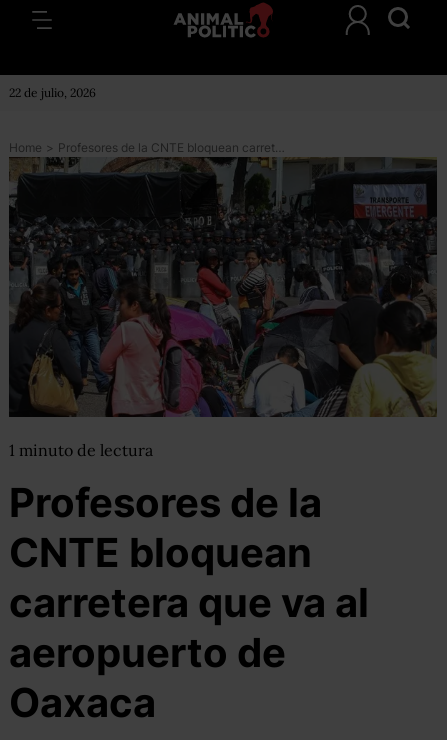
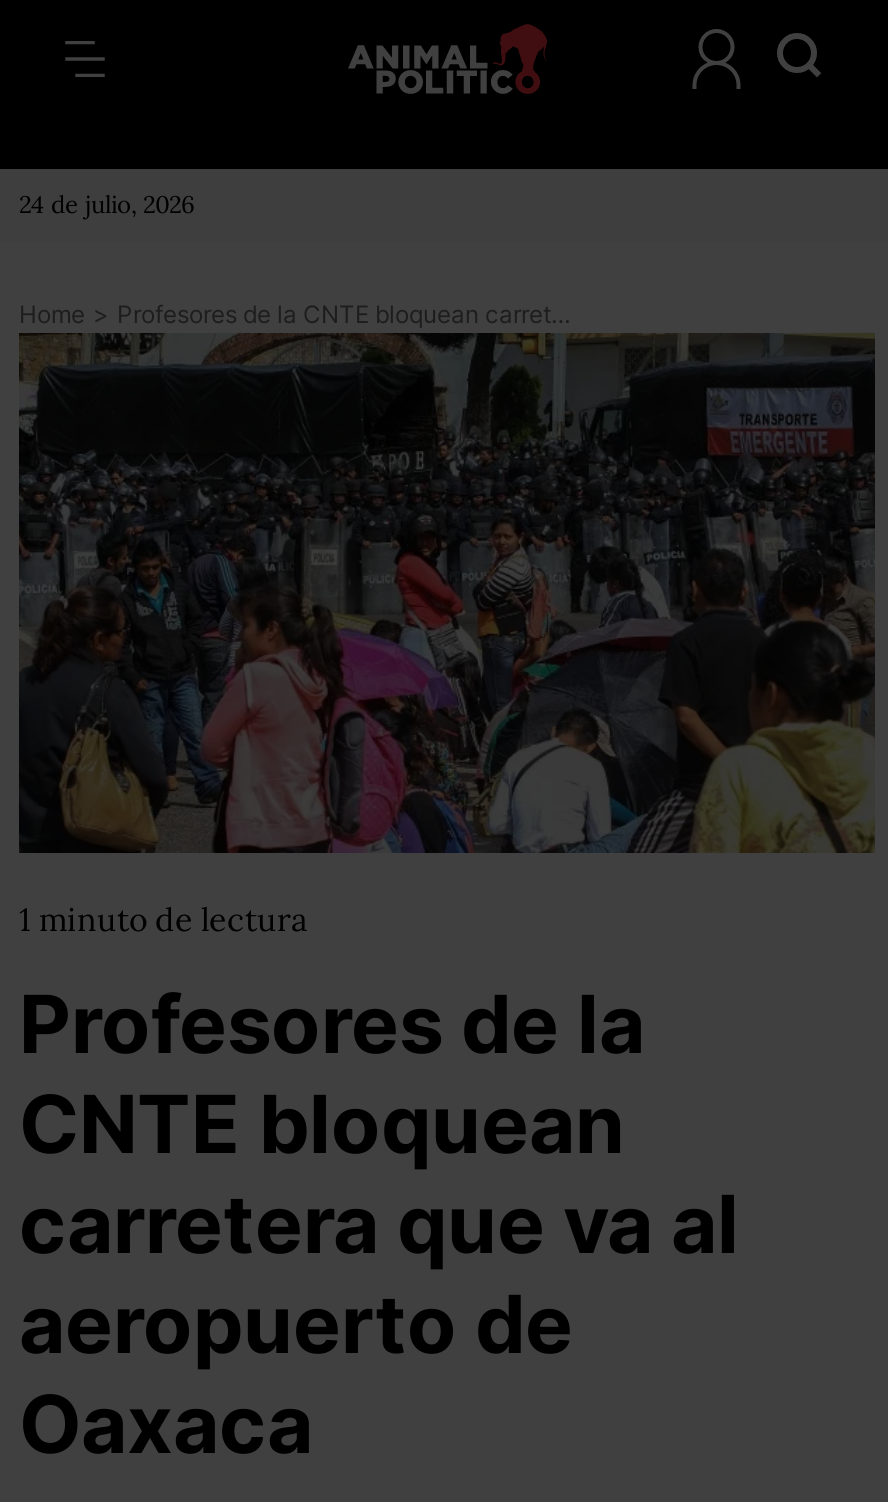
- 22 de julio, 2026
+ 24 de julio, 2026
